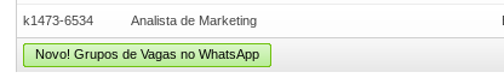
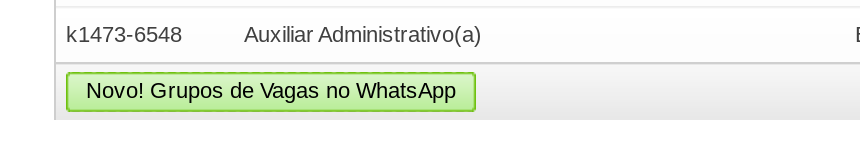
- k1473-6534
- Analista de Marketing
+ k1473-6548
+ Auxiliar Administrativo(a)
